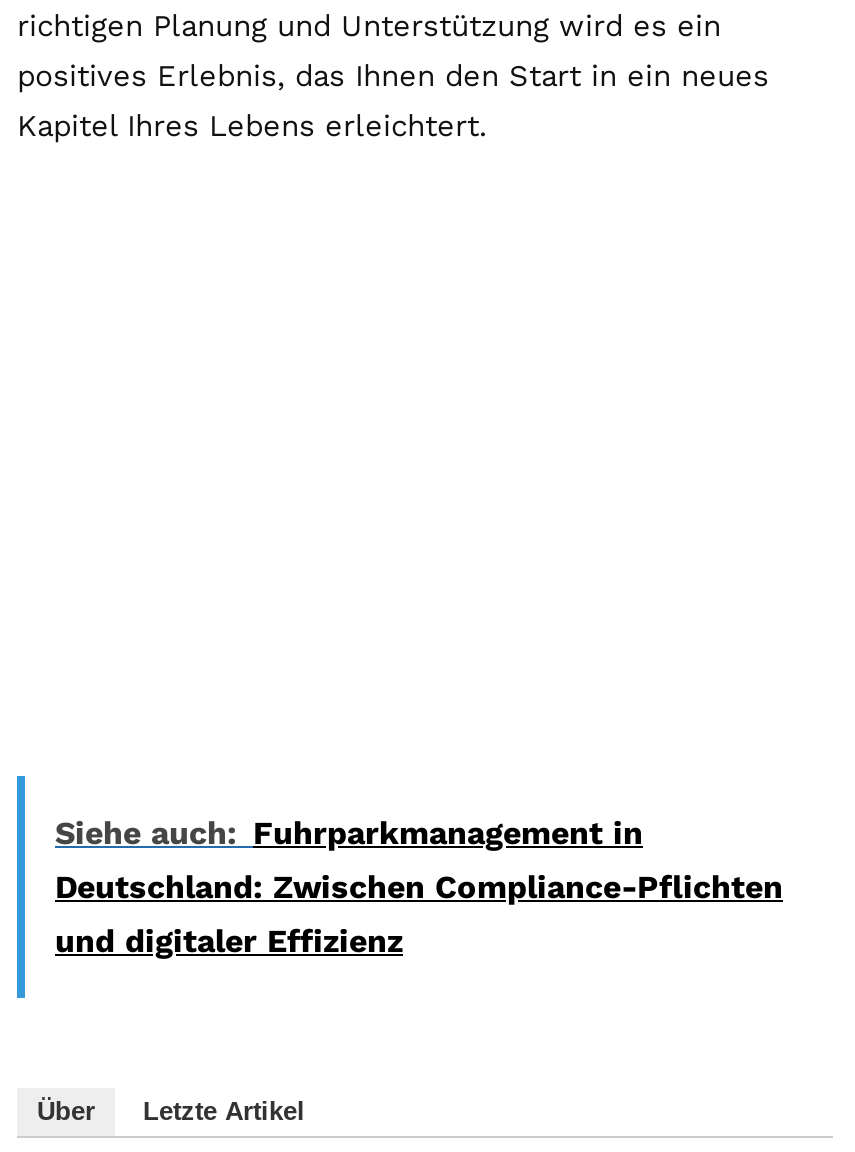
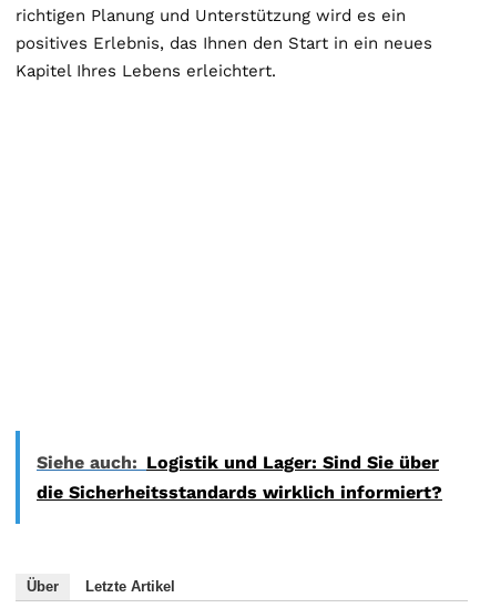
- Siehe auch: Fuhrparkmanagement in
- Deutschland: Zwischen Compliance-Pflichten
- und digitaler Effizienz
+ Siehe auch: Logistik und Lager: Sind Sie über
+ die Sicherheitsstandards wirklich informiert?
